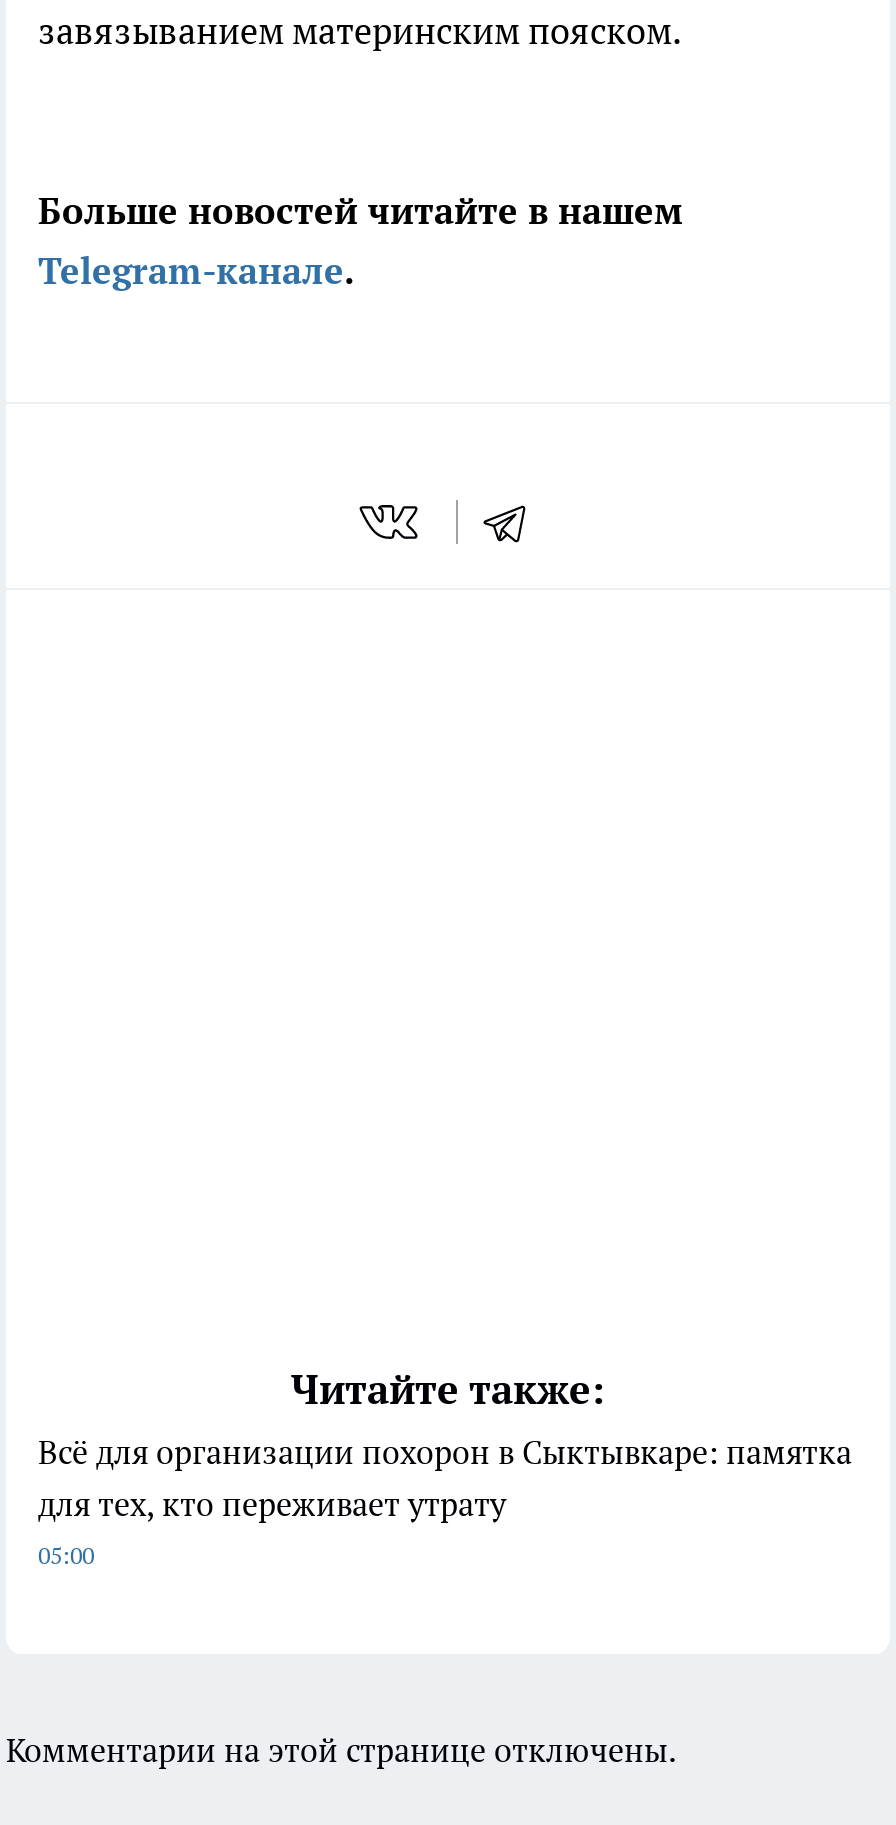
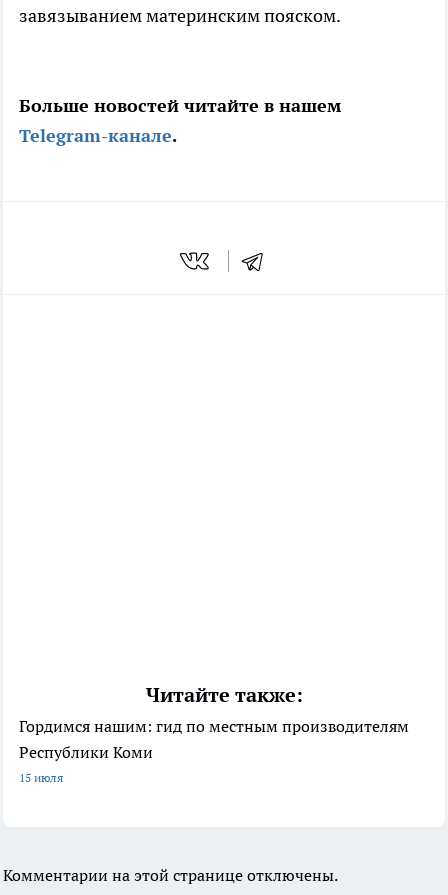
- Всё для организации похорон в Сыктывкаре: памятка
- для тех, кто переживает утрату
- 05:00
+ Гордимся нашим: гид по местным производителям
+ Республики Коми
+ 15 июля
